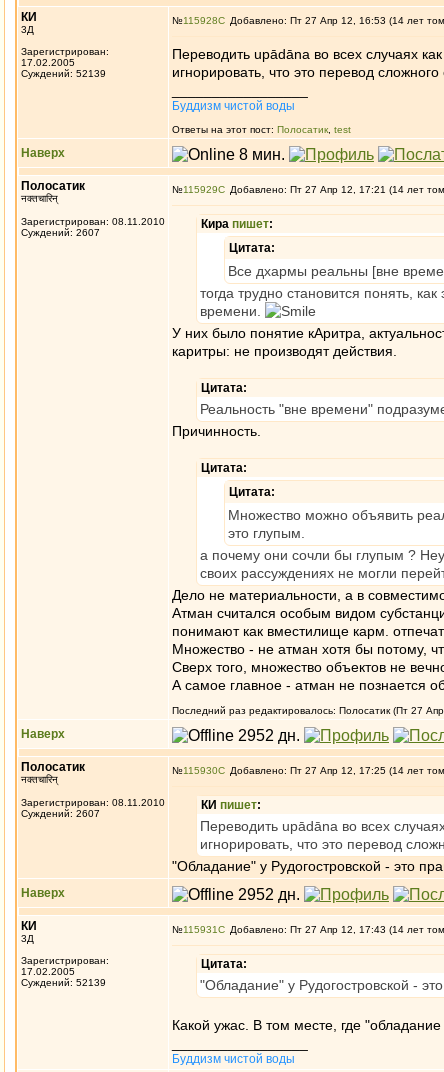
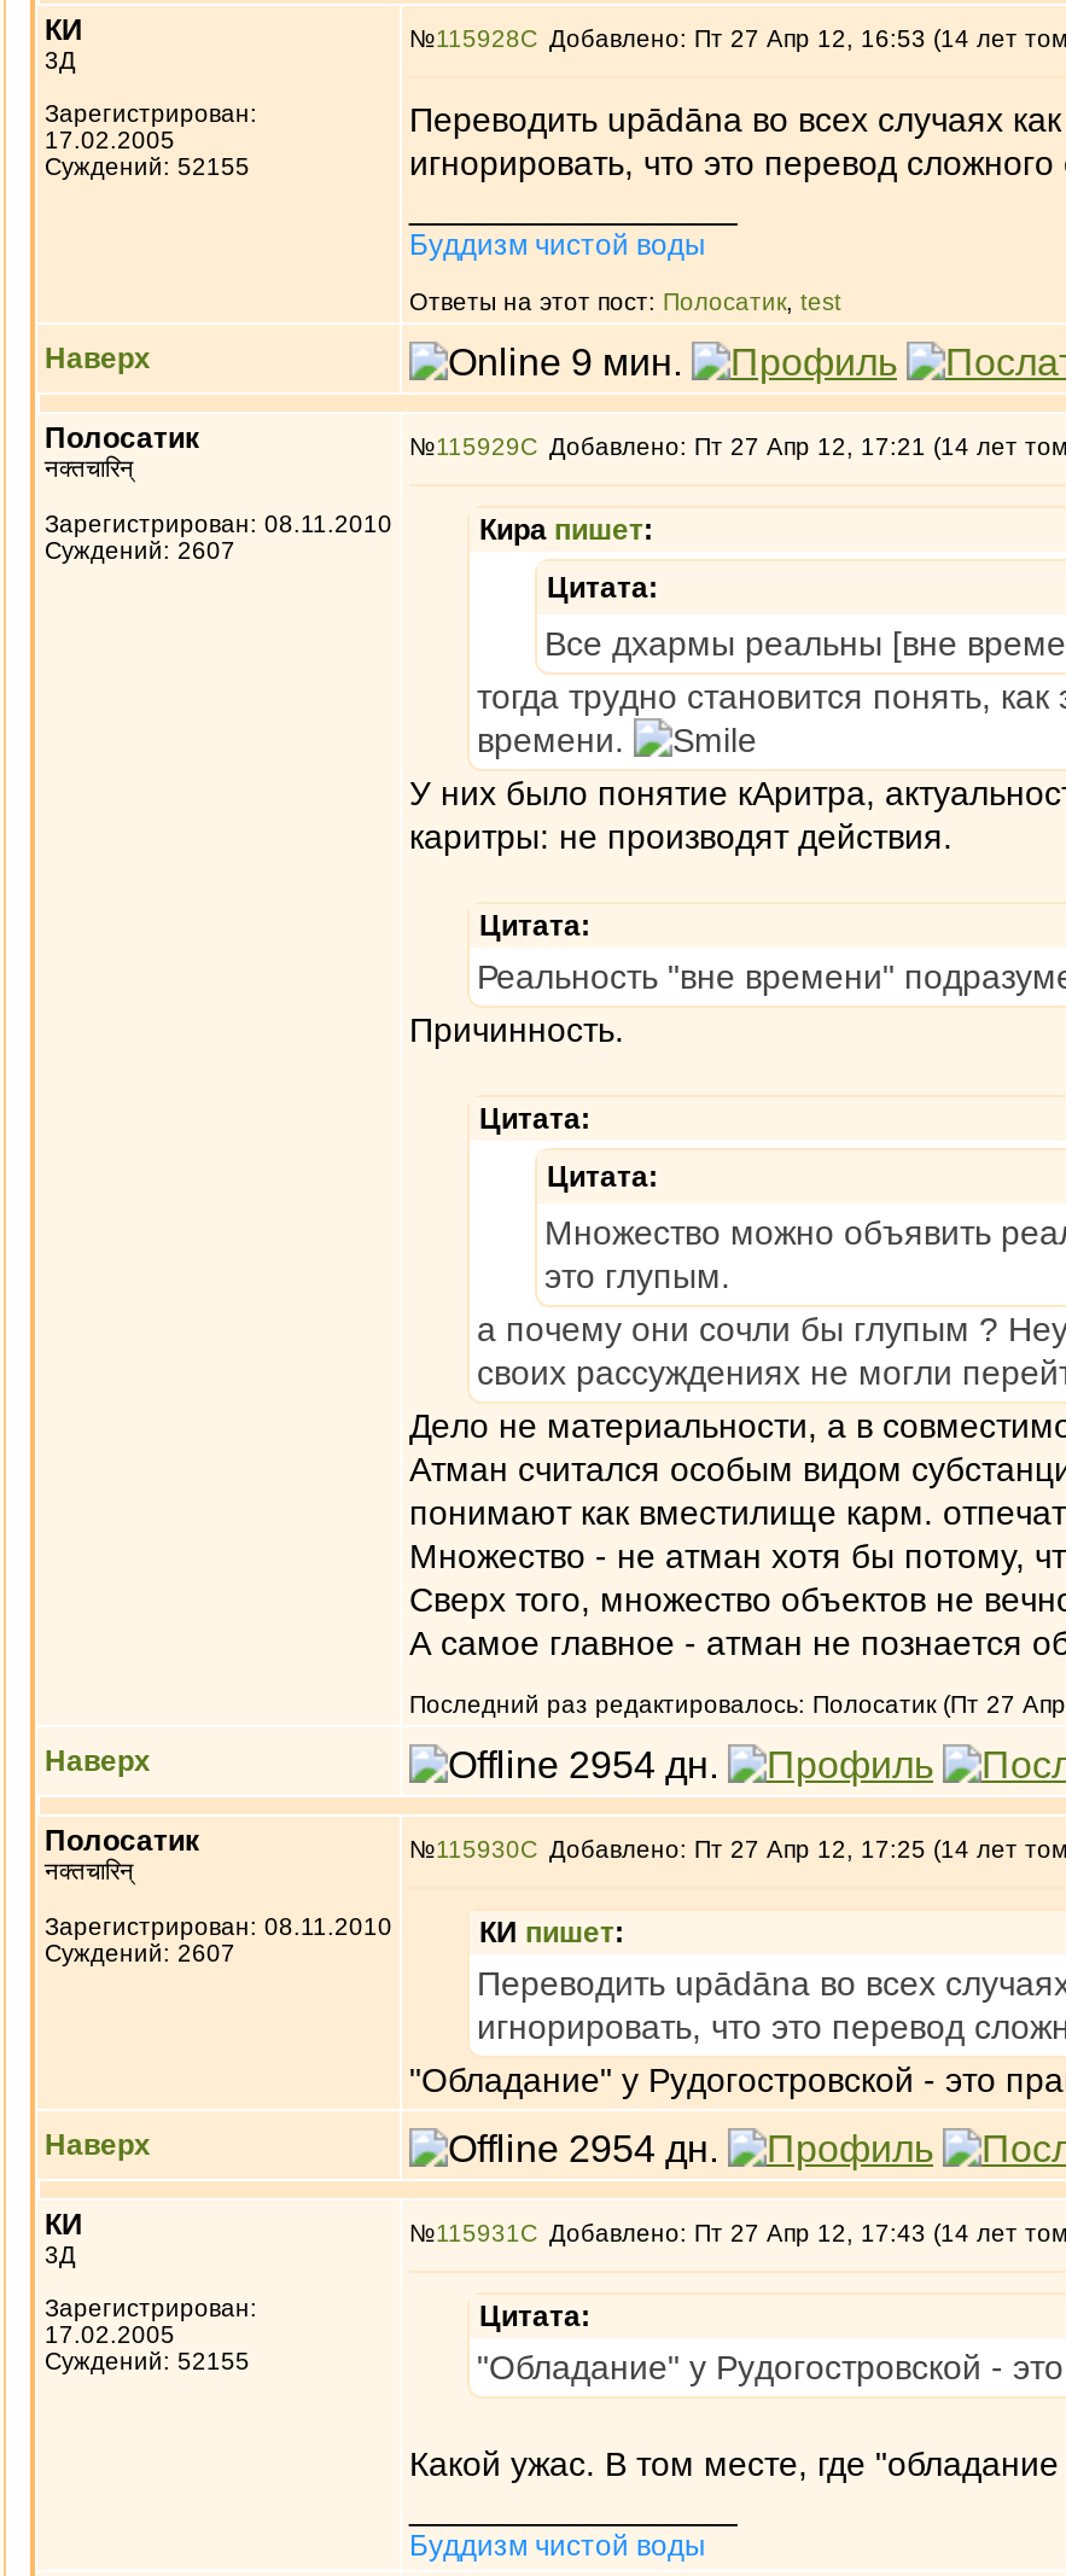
- Суждений: 52139
+ Суждений: 52155

- Суждений: 52139
+ Суждений: 52155
